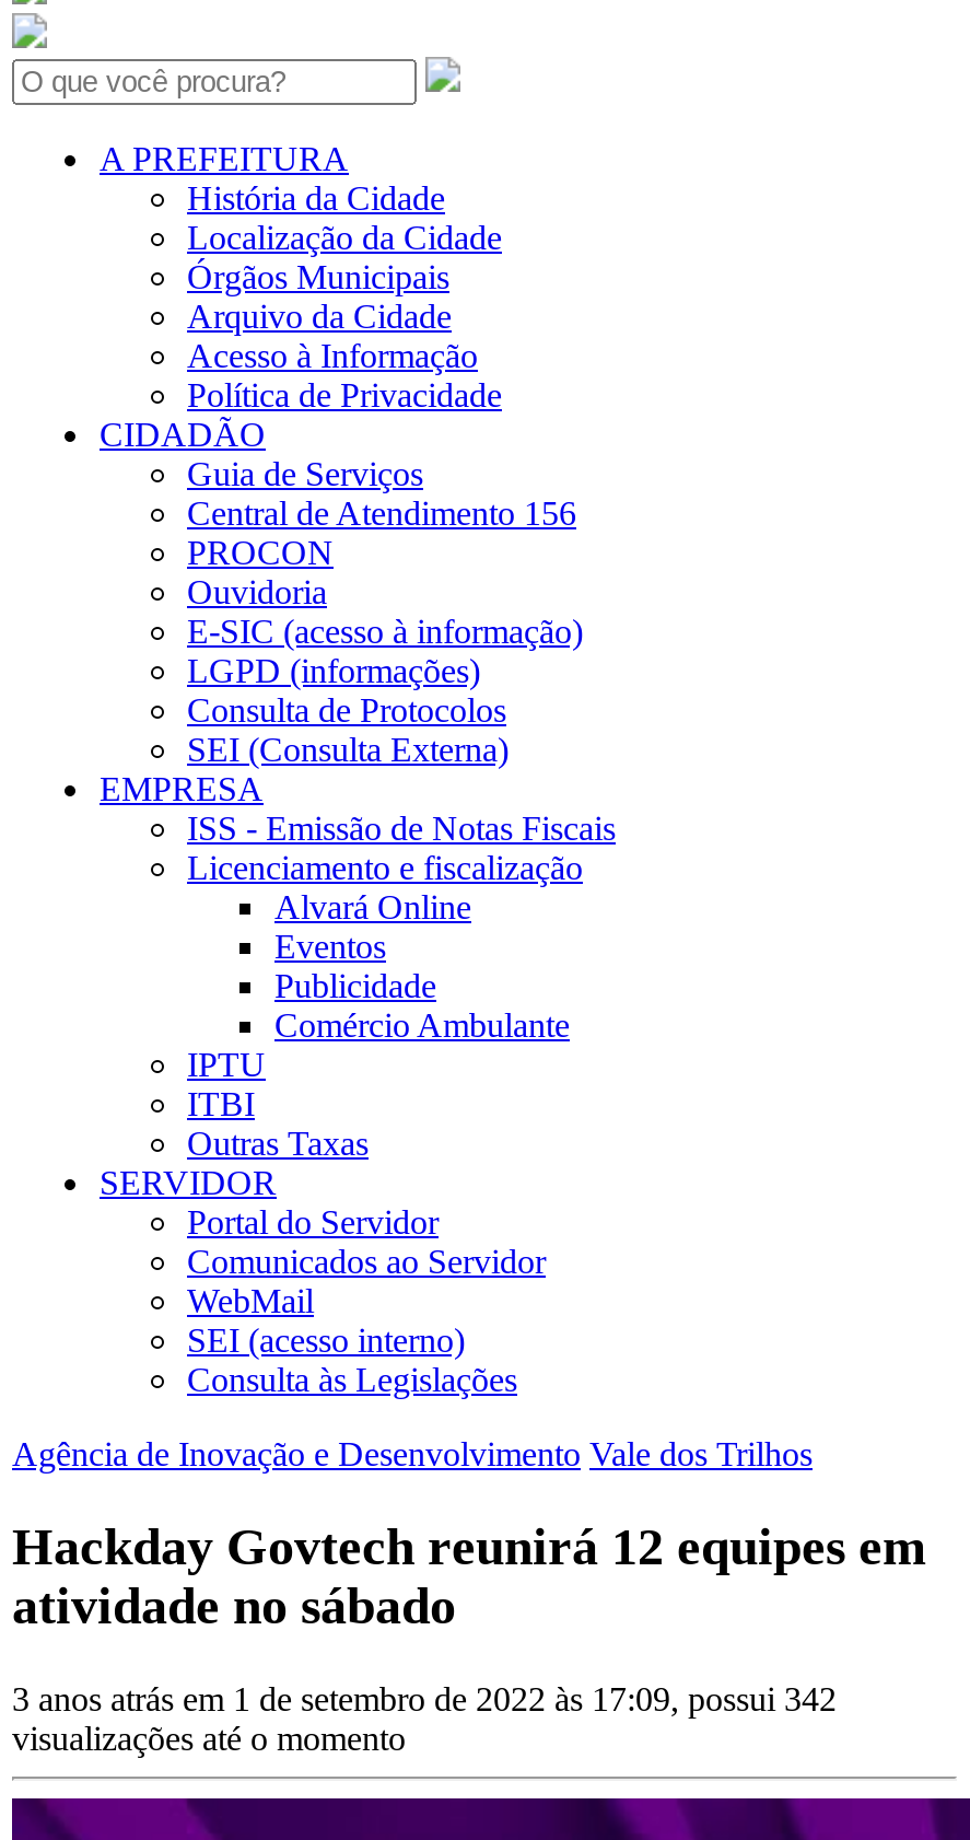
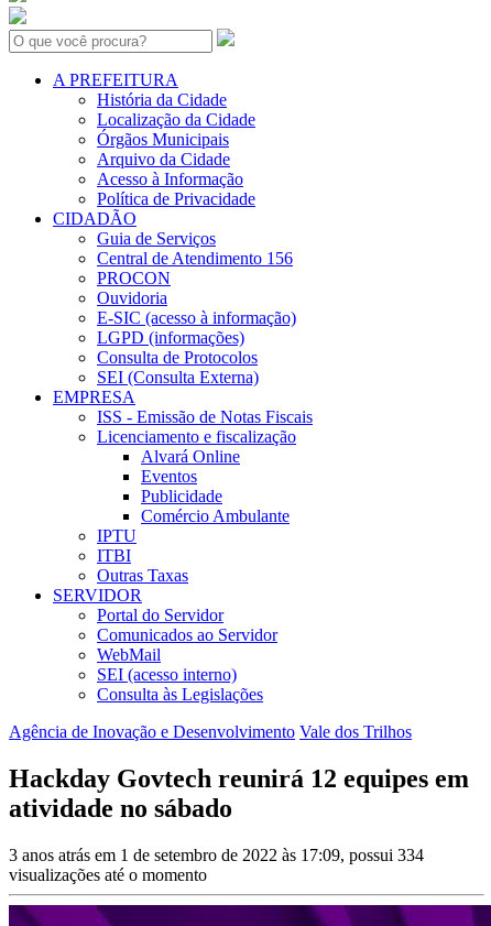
- 3 anos atrás em 1 de setembro de 2022 às 17:09, possui 342
+ 3 anos atrás em 1 de setembro de 2022 às 17:09, possui 334
